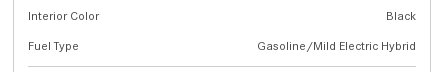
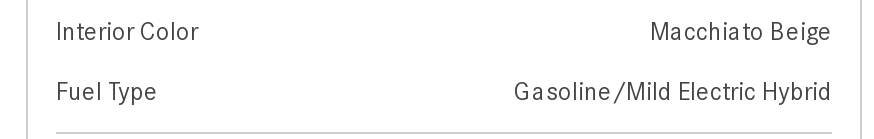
- Black
+ Macchiato Beige
